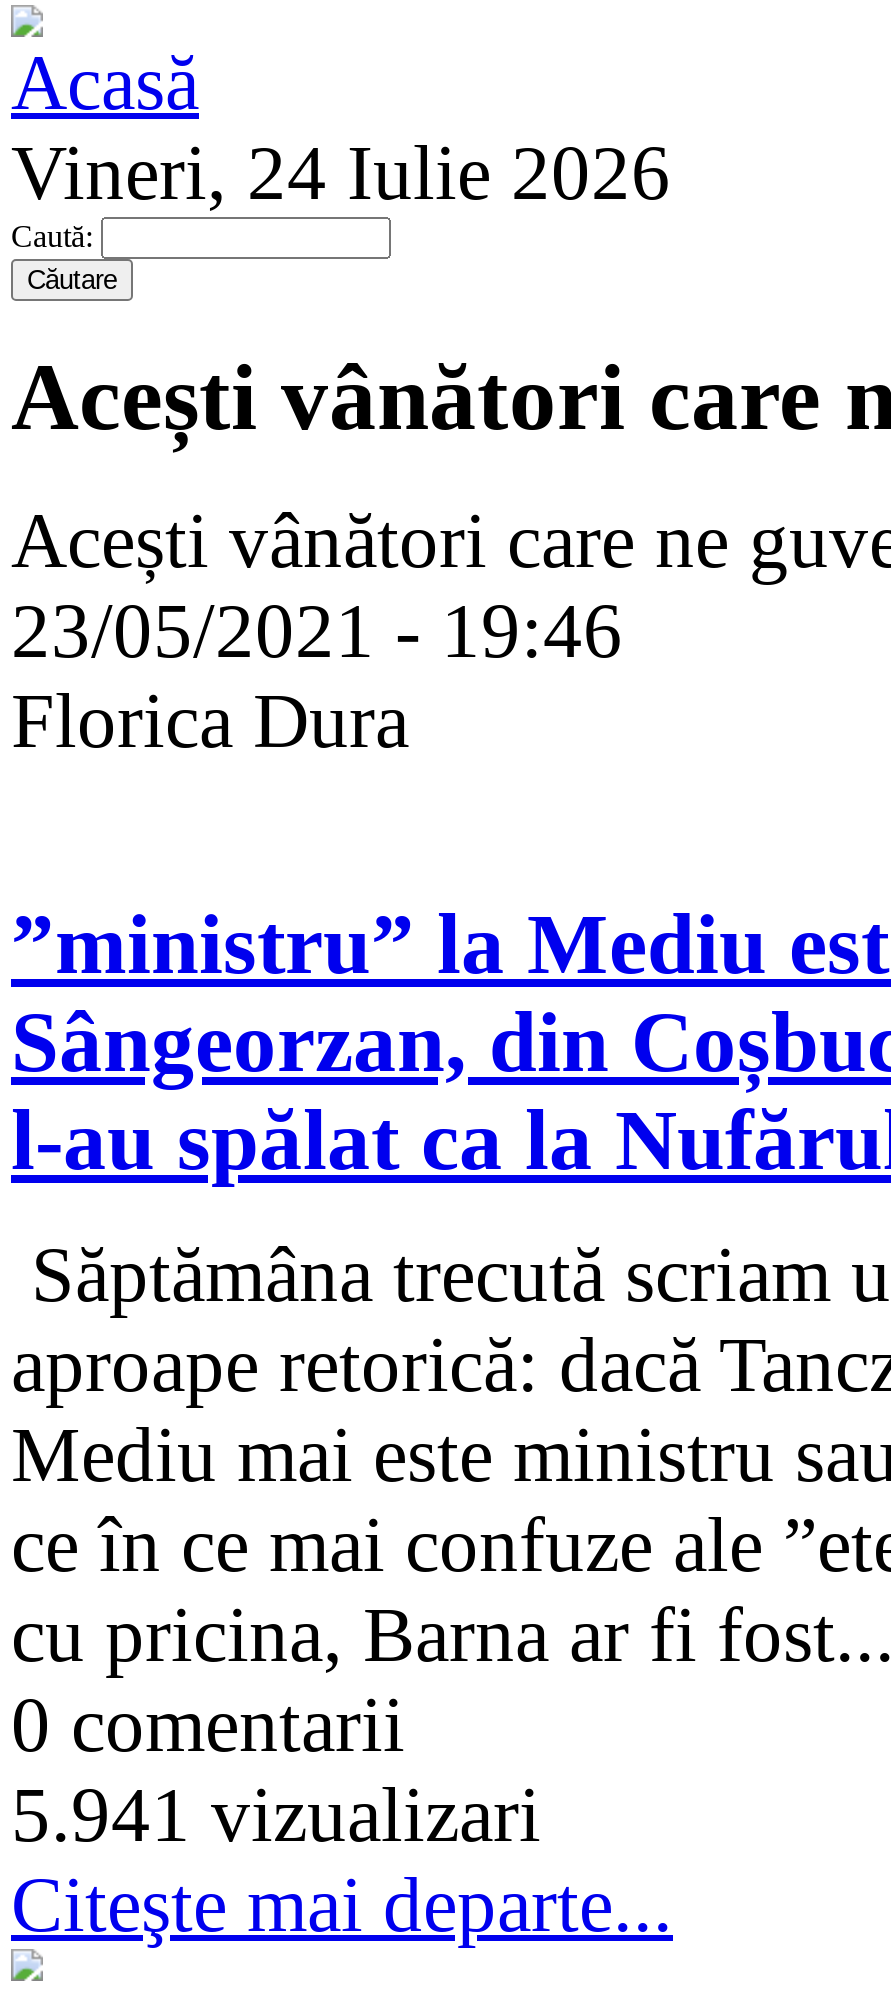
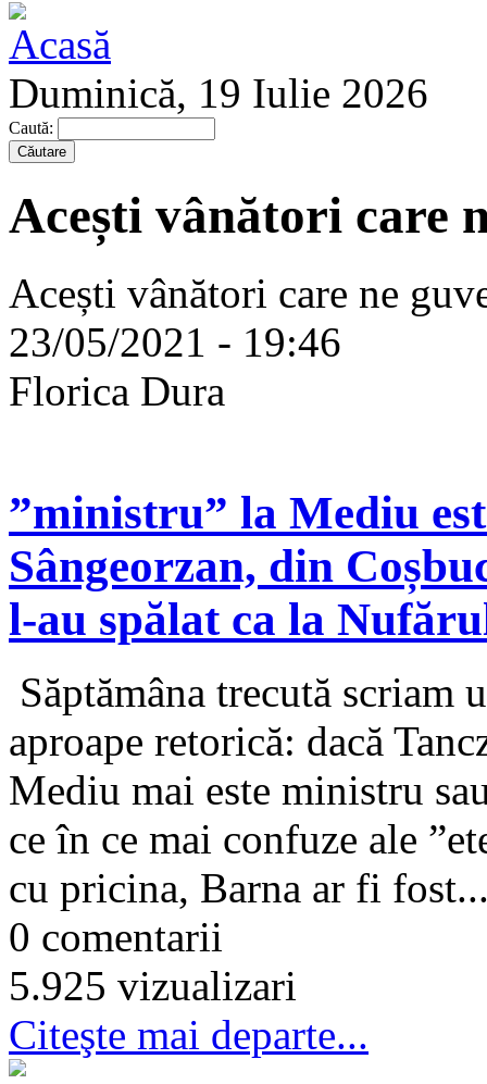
- Vineri, 24 Iulie 2026
+ Duminică, 19 Iulie 2026

- 5.941 vizualizari
+ 5.925 vizualizari
